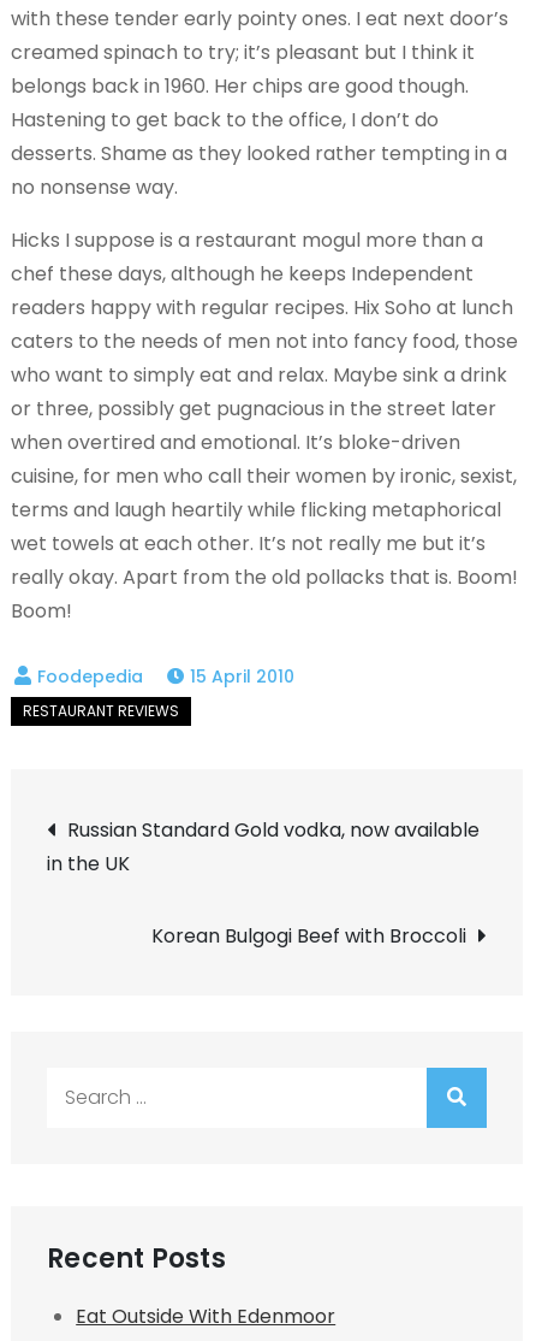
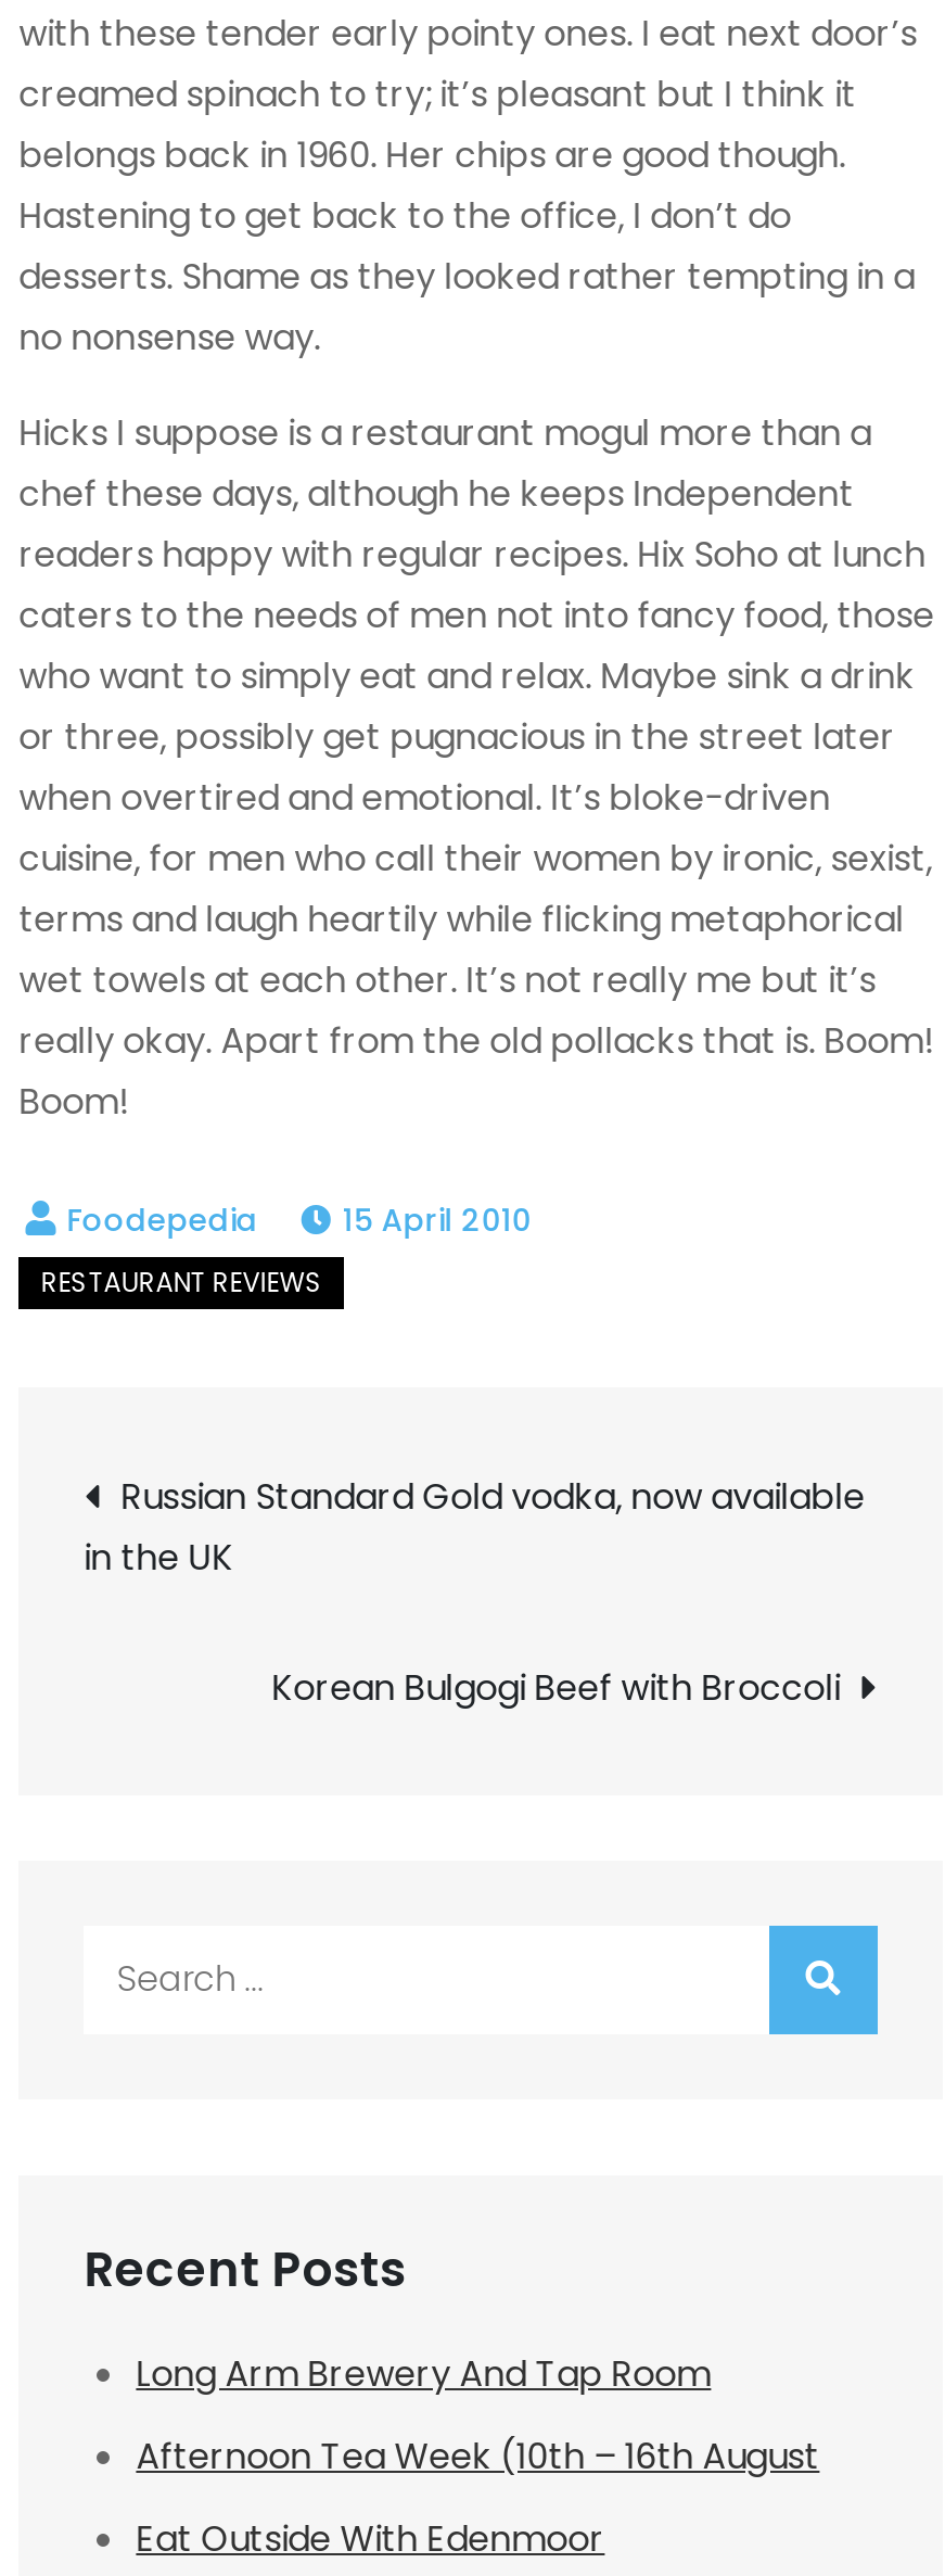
+ Long Arm Brewery And Tap Room
+ Afternoon Tea Week (10th – 16th August
